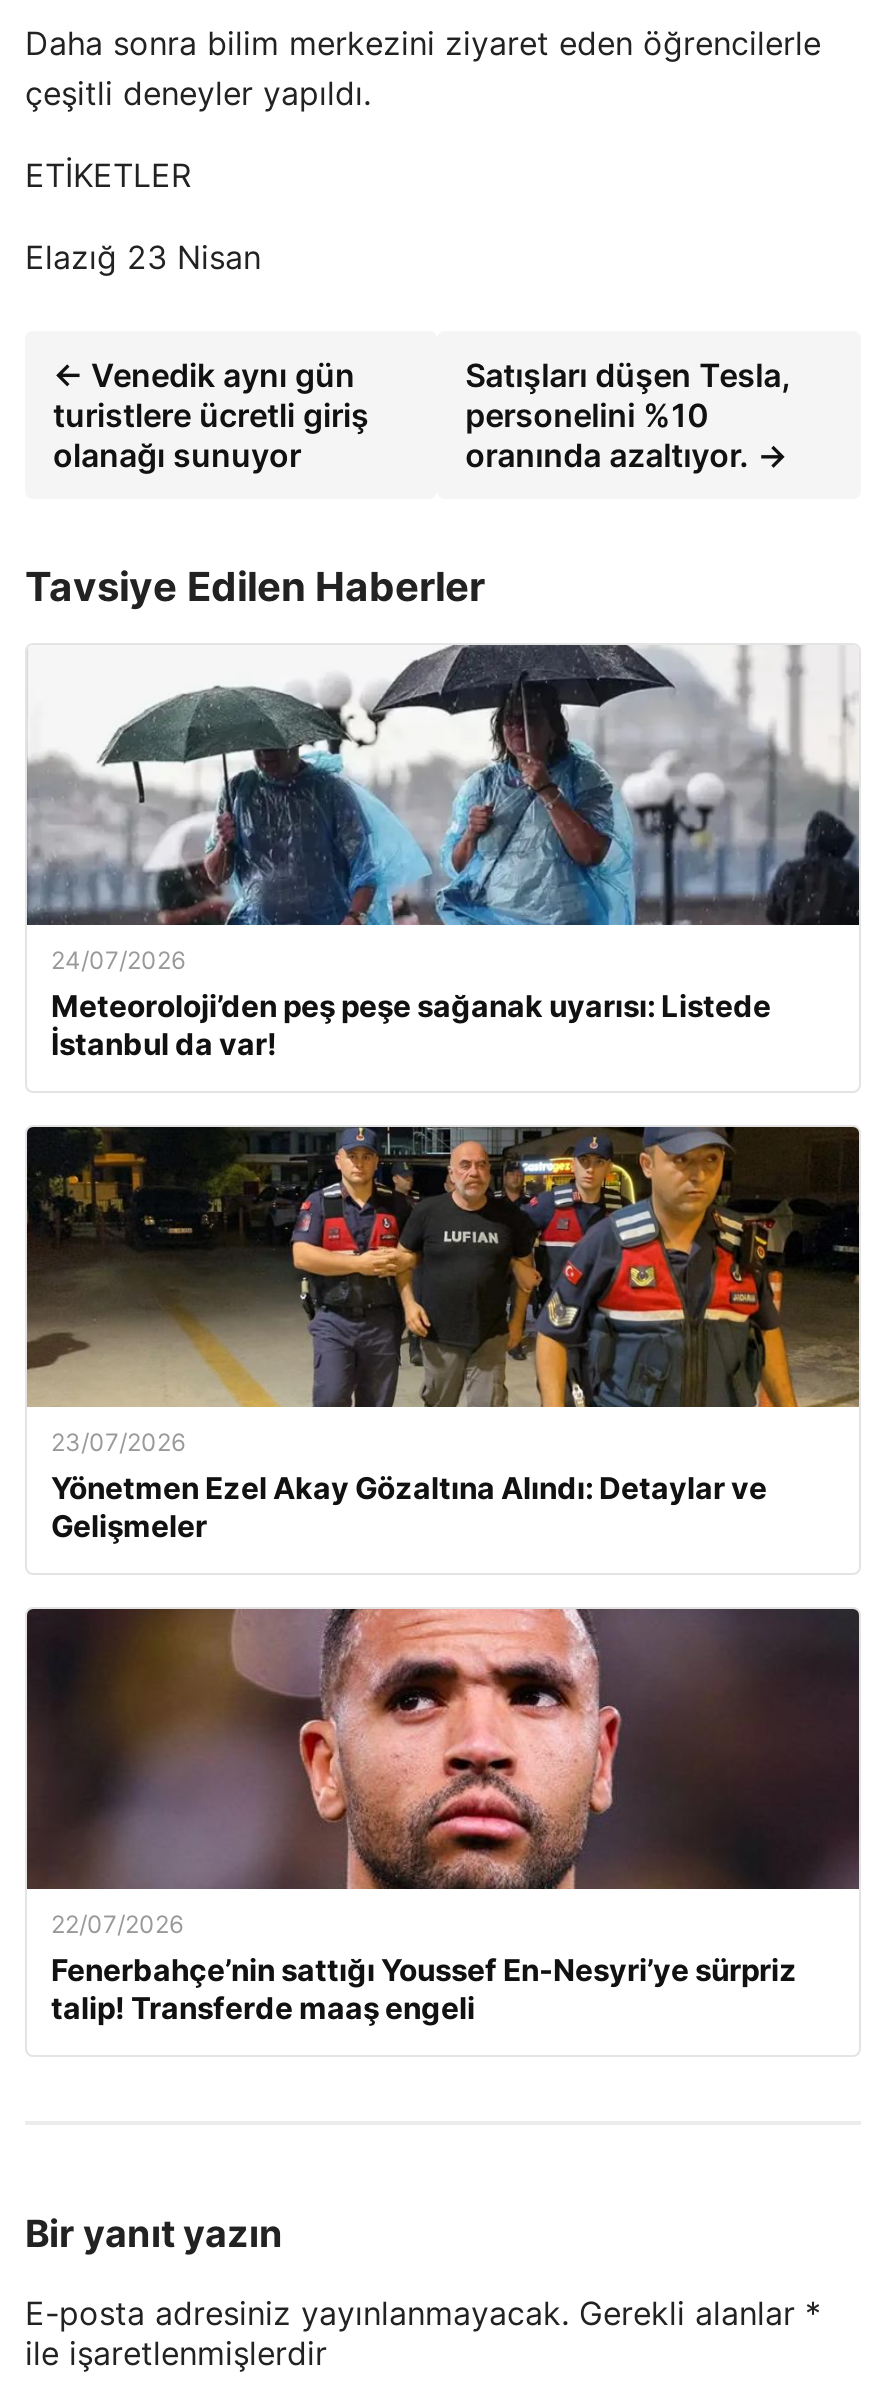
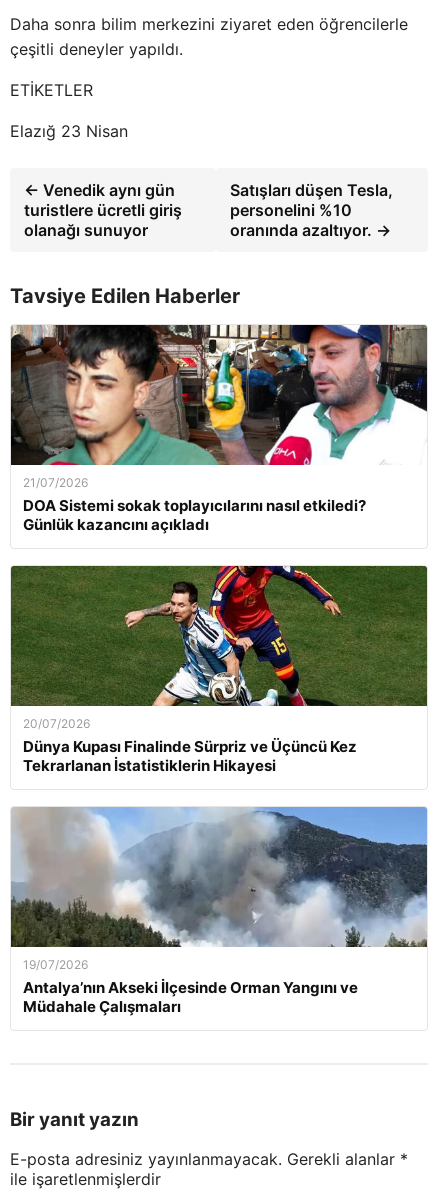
- [image]
- 24/07/2026
- Meteoroloji’den peş peşe sağanak uyarısı: Listede
- İstanbul da var!
+ [image]
+ 21/07/2026
+ DOA Sistemi sokak toplayıcılarını nasıl etkiledi?
+ Günlük kazancını açıkladı

- [image]
- 23/07/2026
- Yönetmen Ezel Akay Gözaltına Alındı: Detaylar ve
- Gelişmeler
+ [image]
+ 20/07/2026
+ Dünya Kupası Finalinde Sürpriz ve Üçüncü Kez
+ Tekrarlanan İstatistiklerin Hikayesi

- [image]
- 22/07/2026
- Fenerbahçe’nin sattığı Youssef En-Nesyri’ye sürpriz
- talip! Transferde maaş engeli
+ [image]
+ 19/07/2026
+ Antalya’nın Akseki İlçesinde Orman Yangını ve
+ Müdahale Çalışmaları
